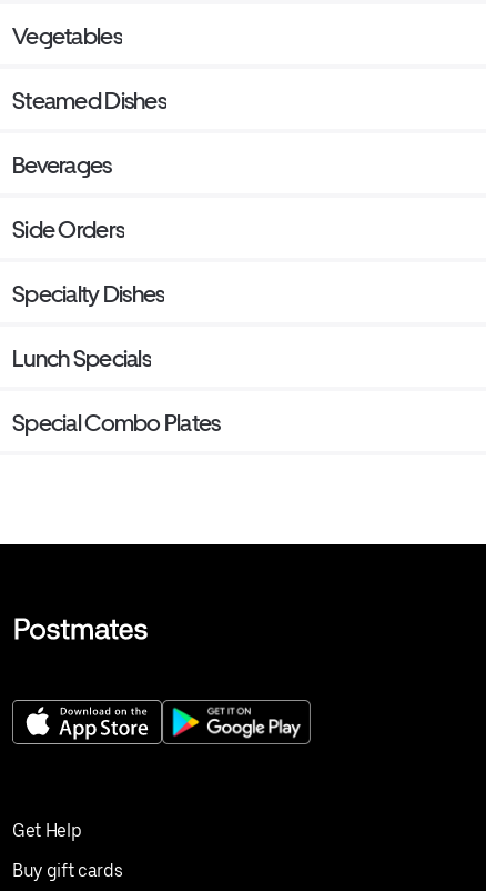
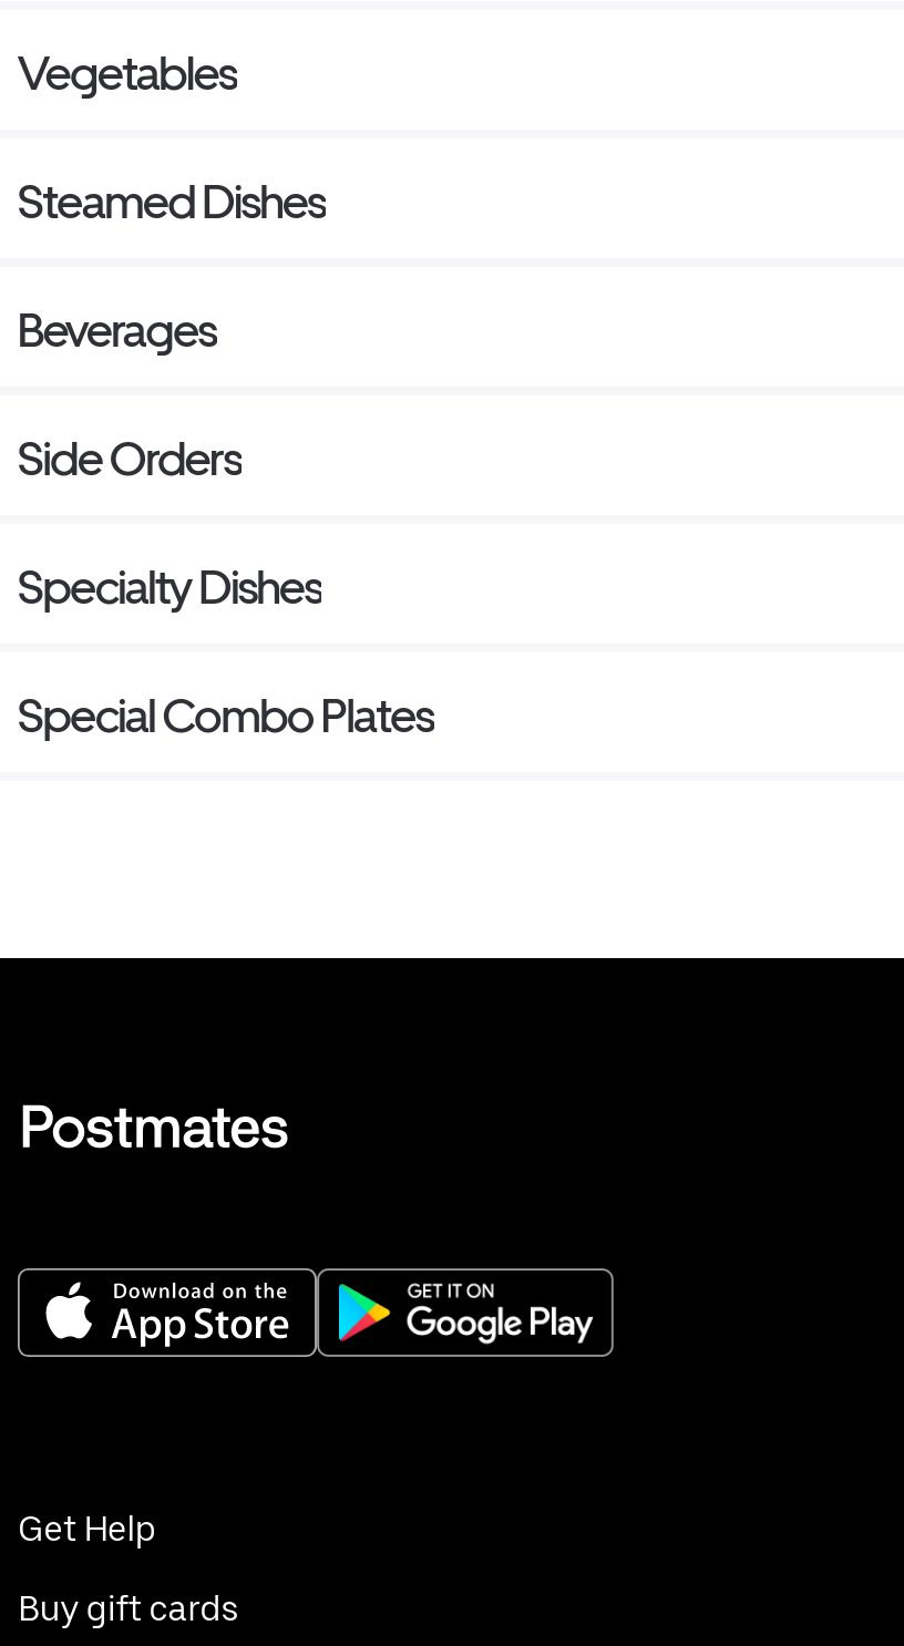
- Lunch Specials
